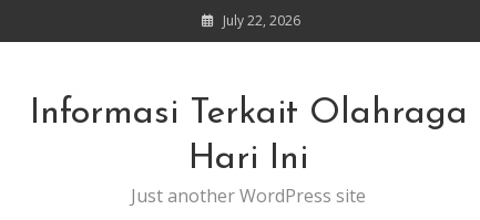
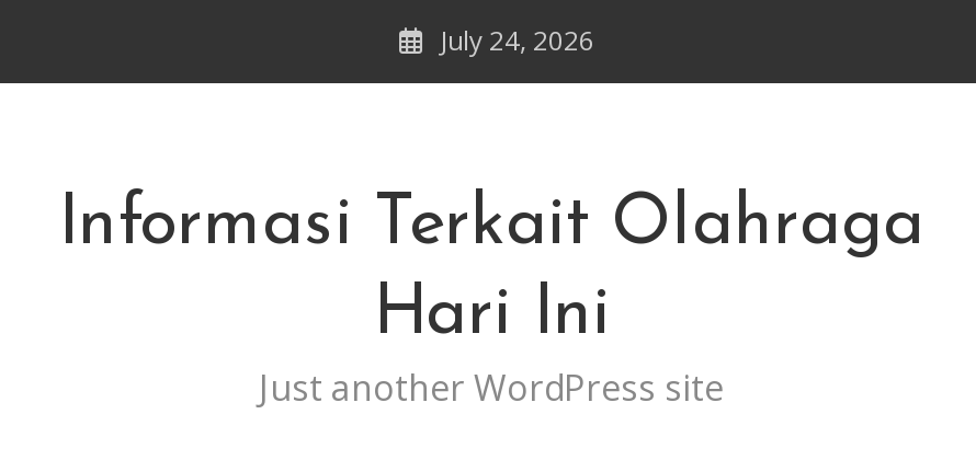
- July 22, 2026
+ July 24, 2026
